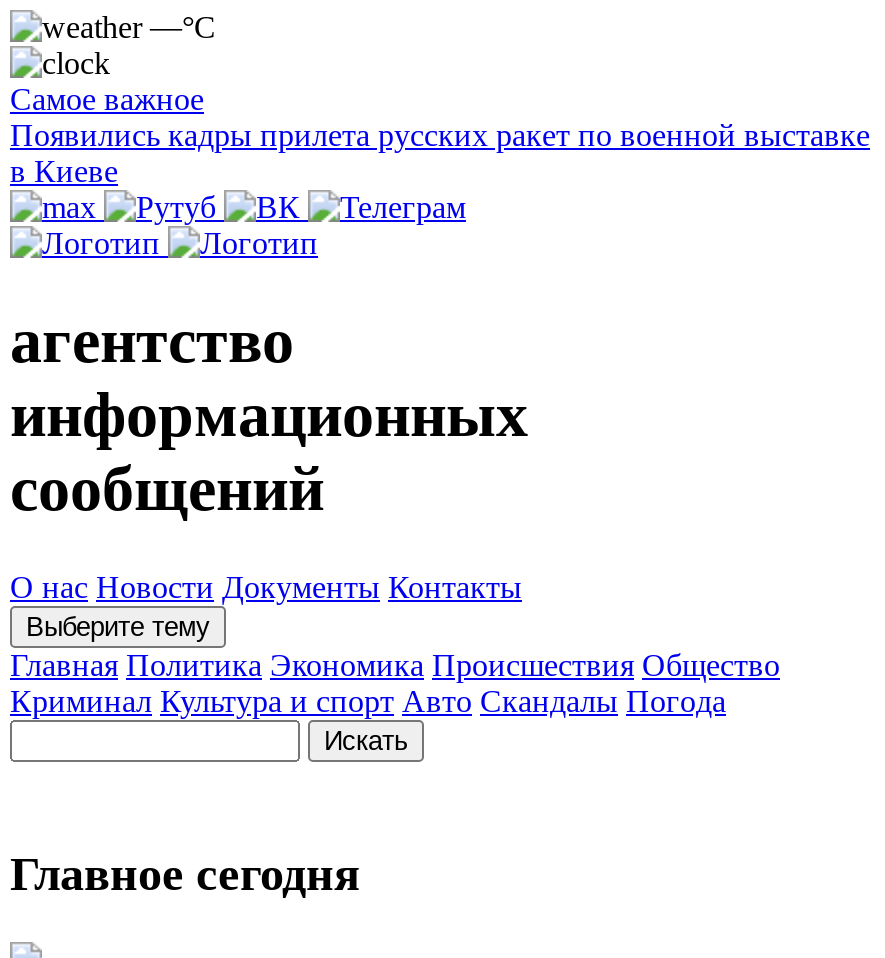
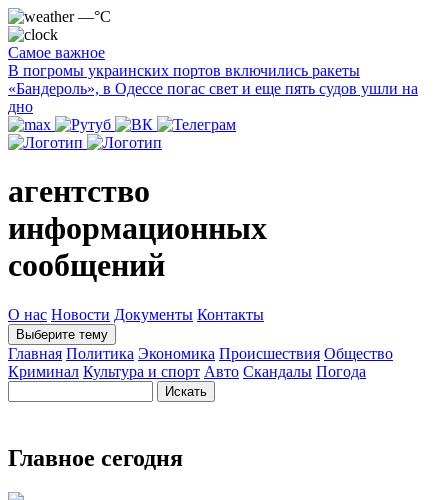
- Появились кадры прилета русских ракет по военной выставке
- в Киеве
+ В погромы украинских портов включились ракеты
+ «Бандероль», в Одессе погас свет и еще пять судов ушли на
+ дно
